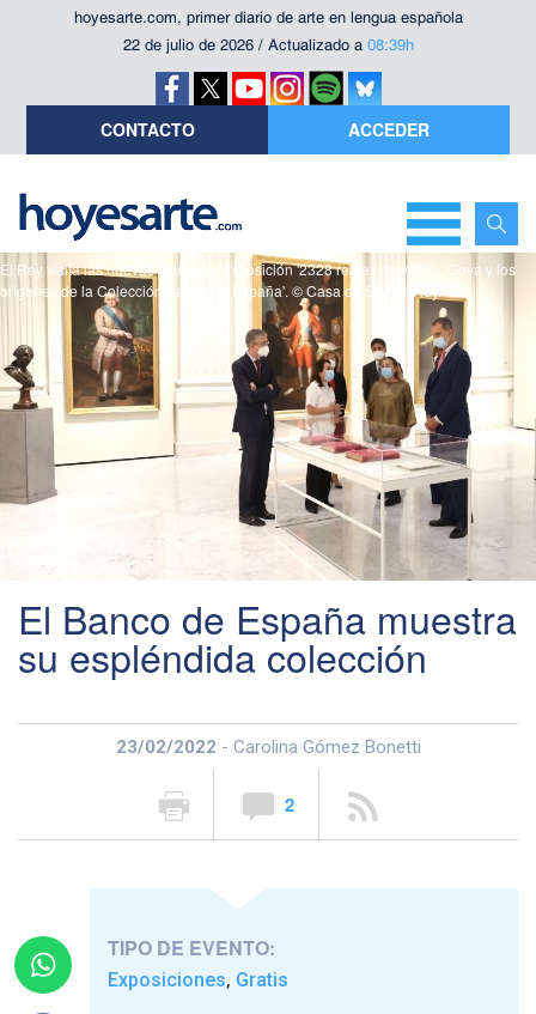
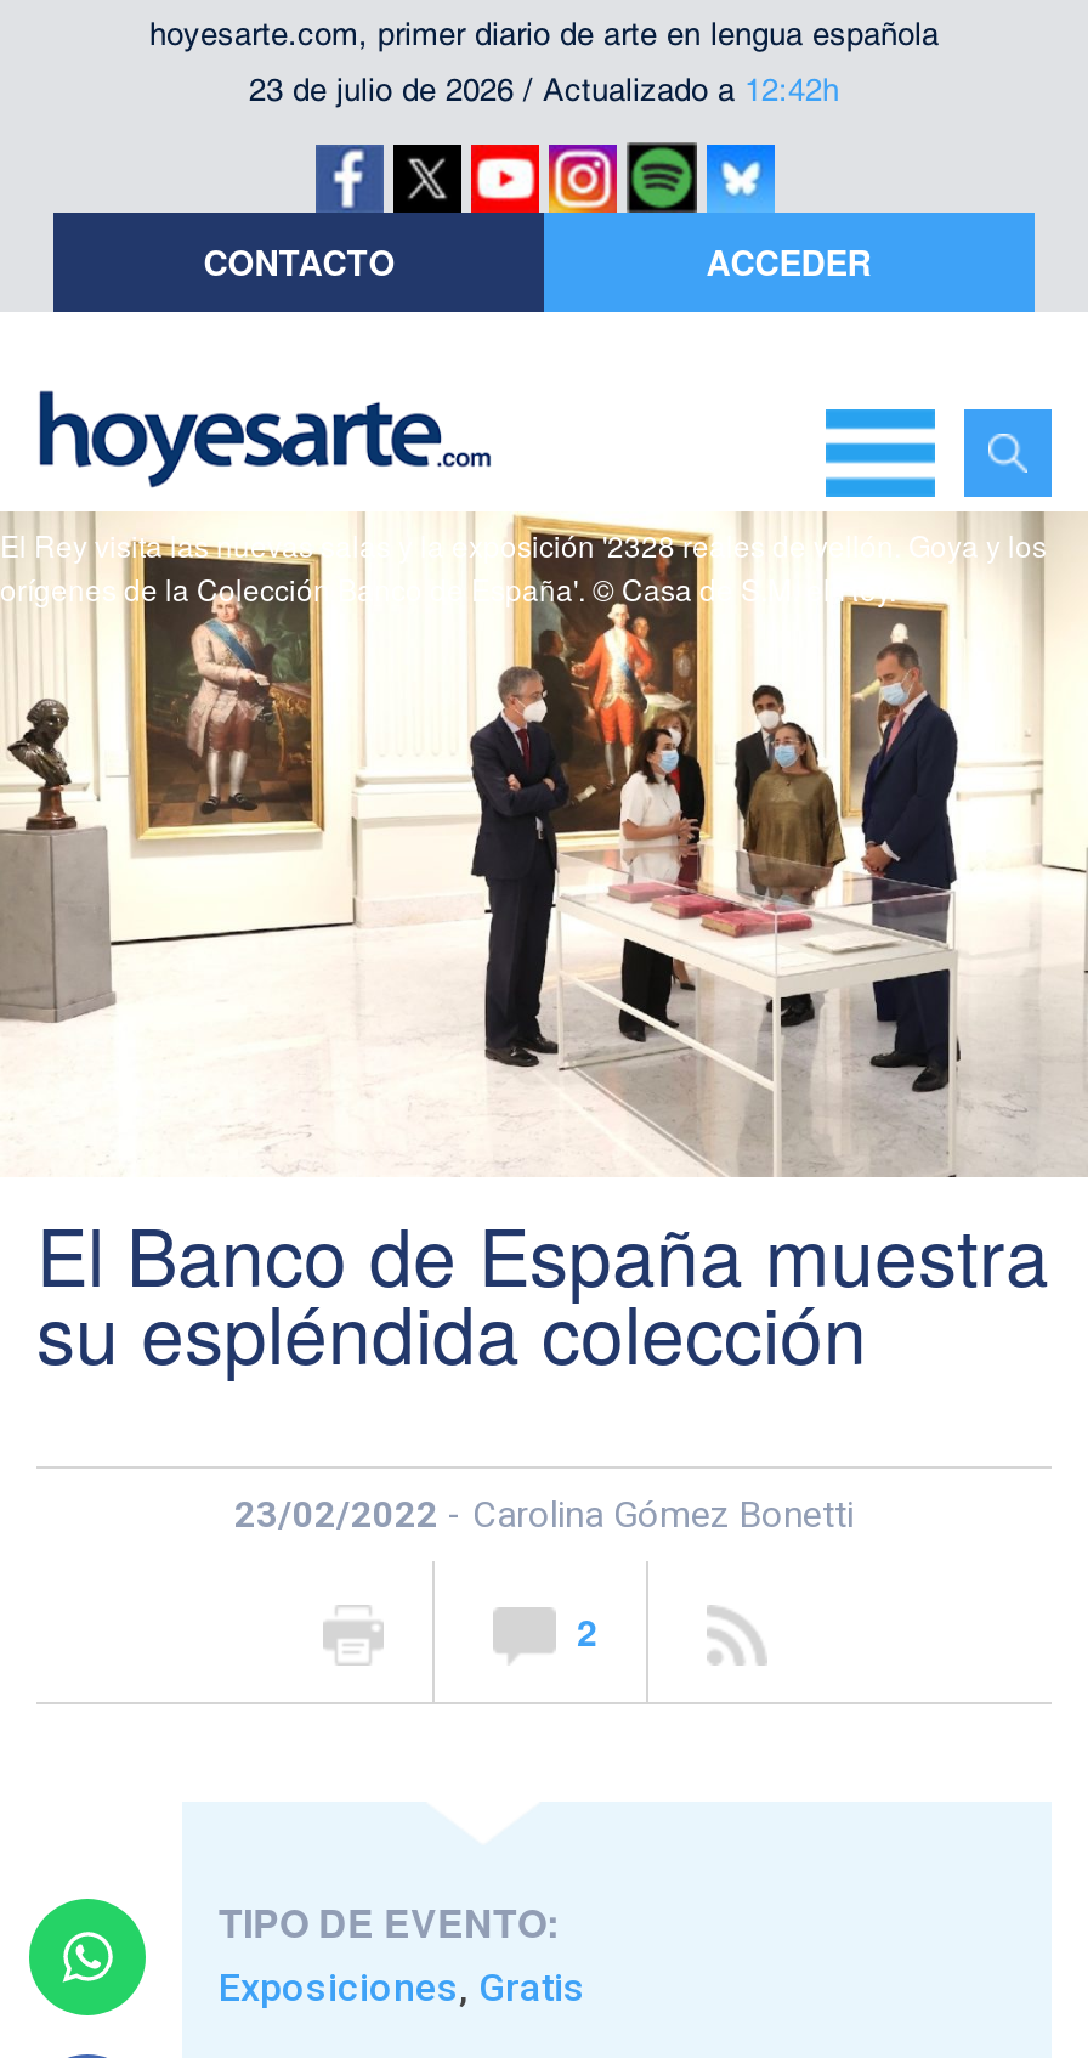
- 22 de julio de 2026 / Actualizado a 08:39h
+ 23 de julio de 2026 / Actualizado a 12:42h
